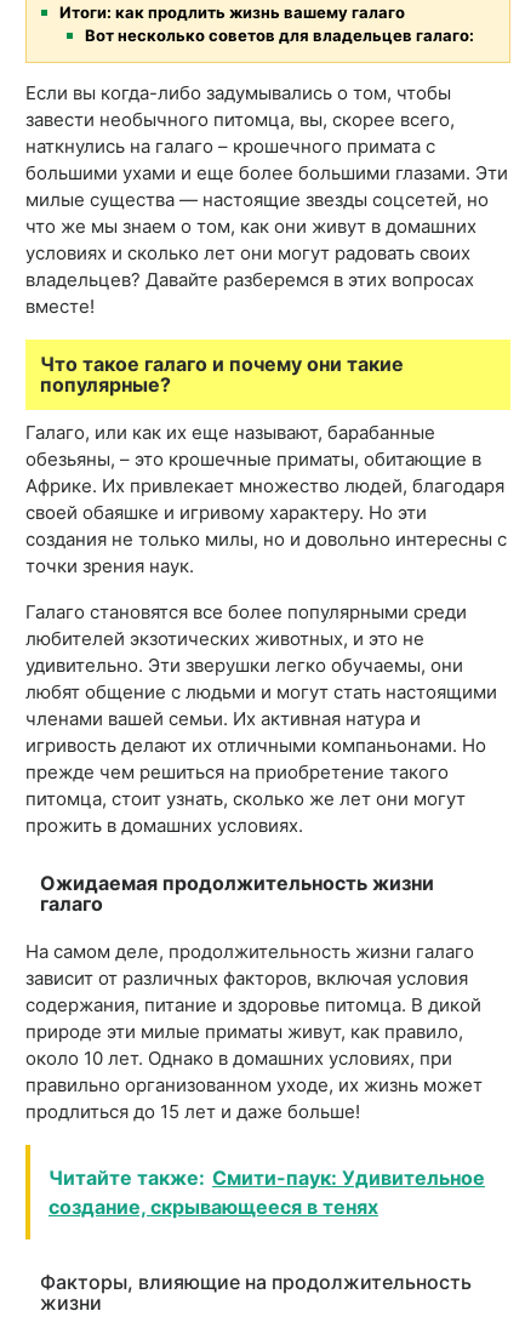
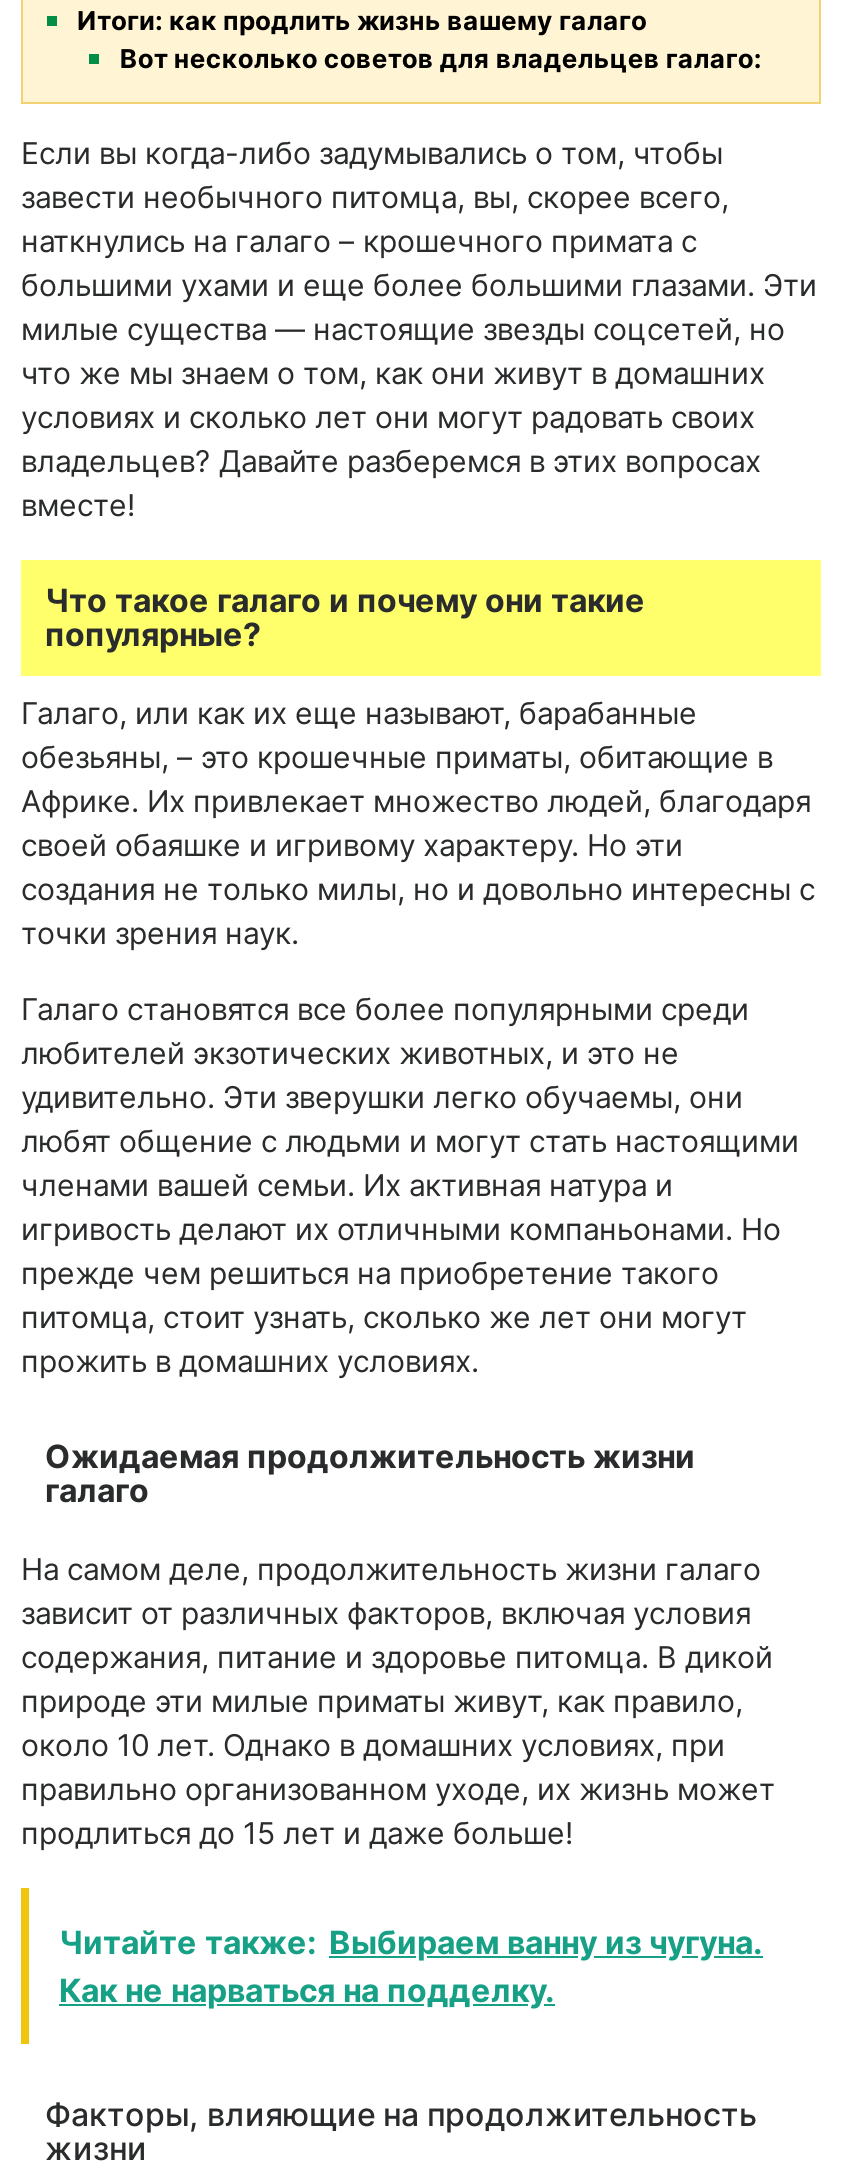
- Читайте также: Смити-паук: Удивительное
- создание, скрывающееся в тенях
+ Читайте также: Выбираем ванну из чугуна.
+ Как не нарваться на подделку.
